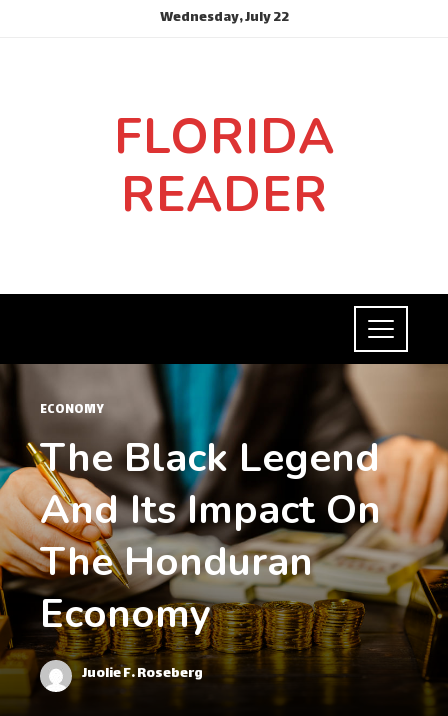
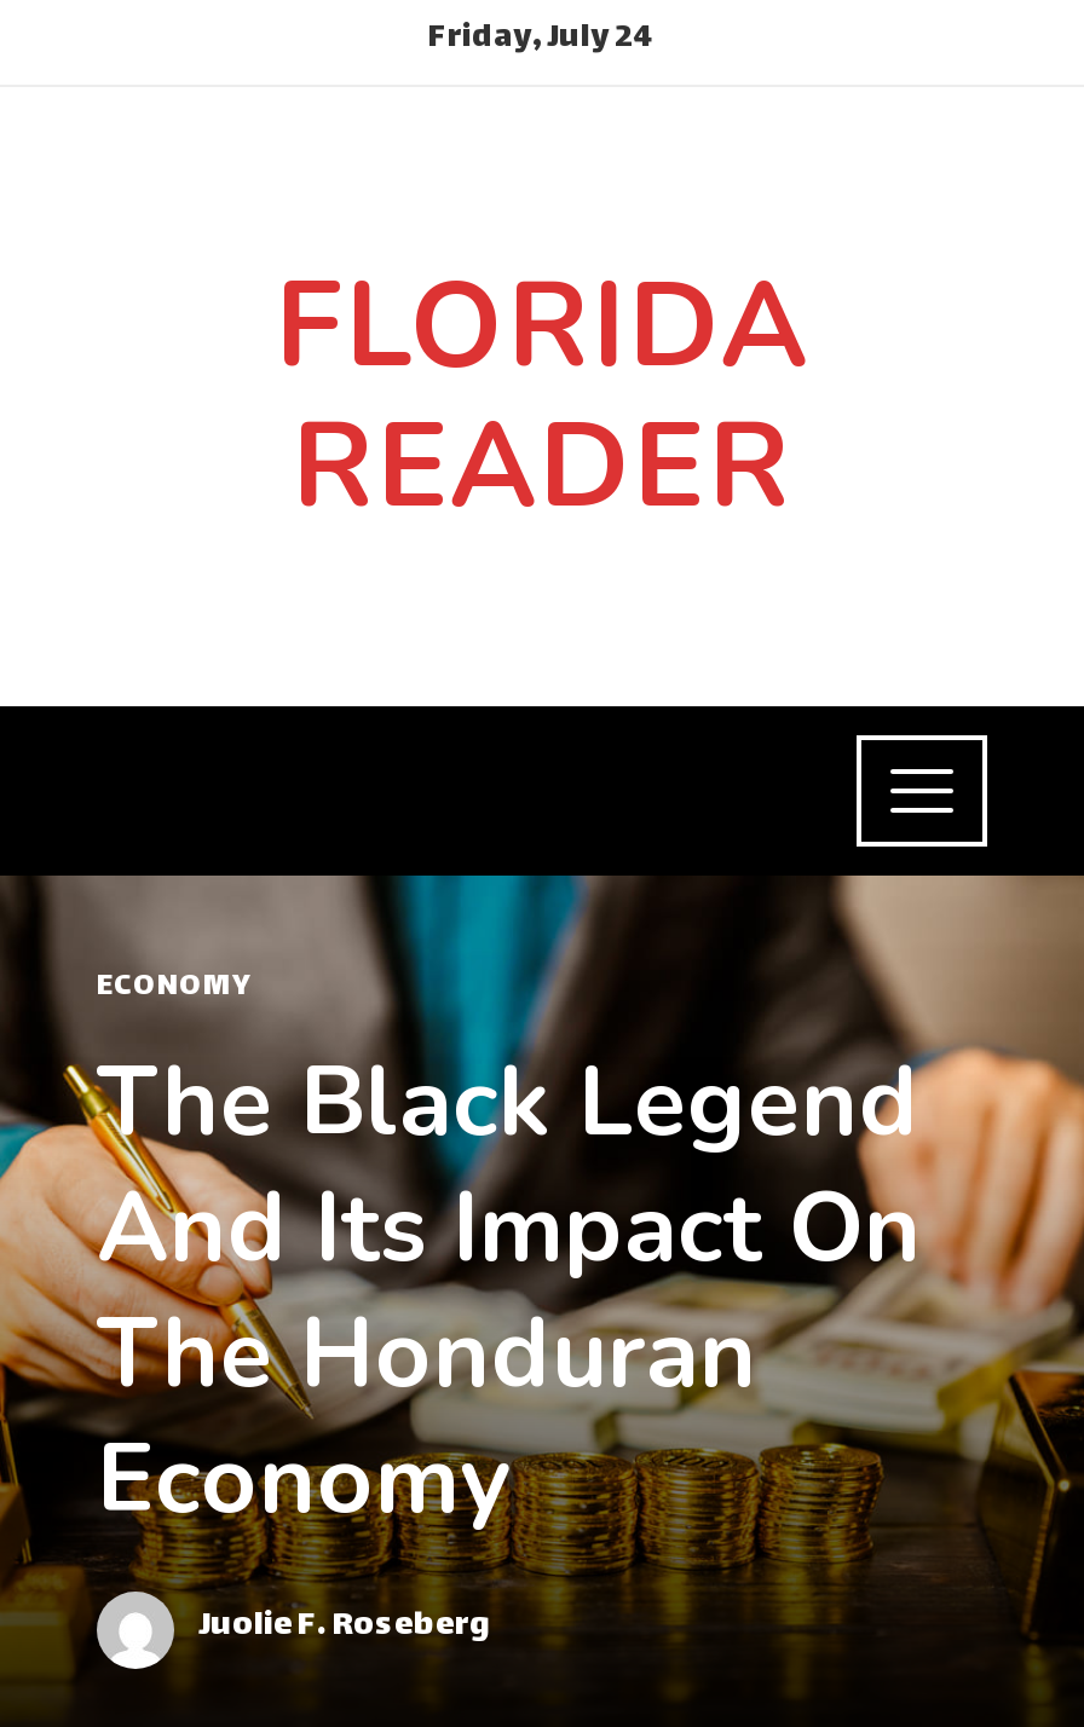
- Wednesday, July 22
+ Friday, July 24
